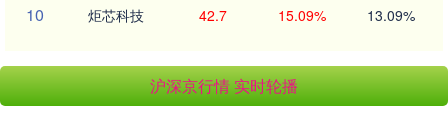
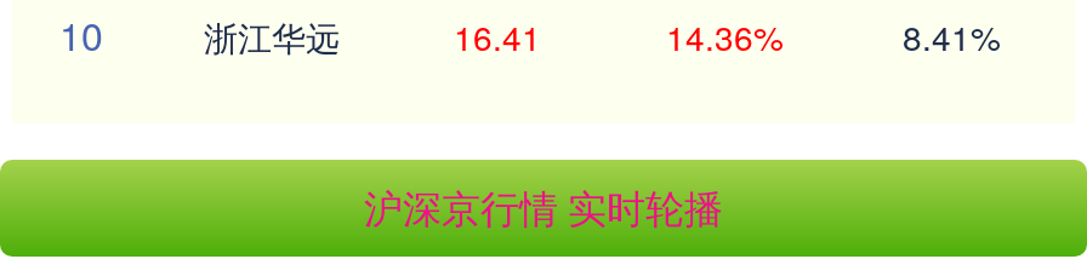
- 炬芯科技
- 42.7
- 15.09%
- 13.09%
+ 浙江华远
+ 16.41
+ 14.36%
+ 8.41%
